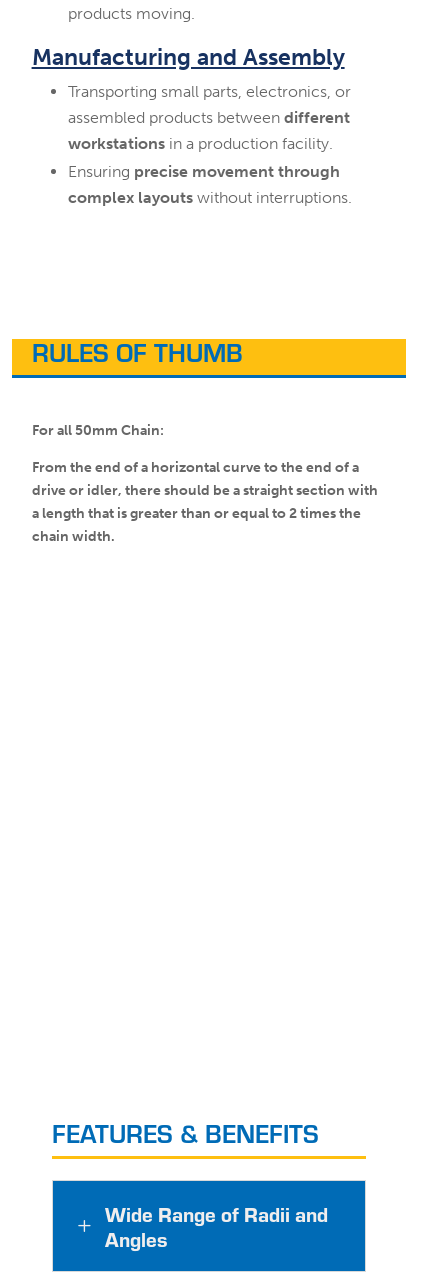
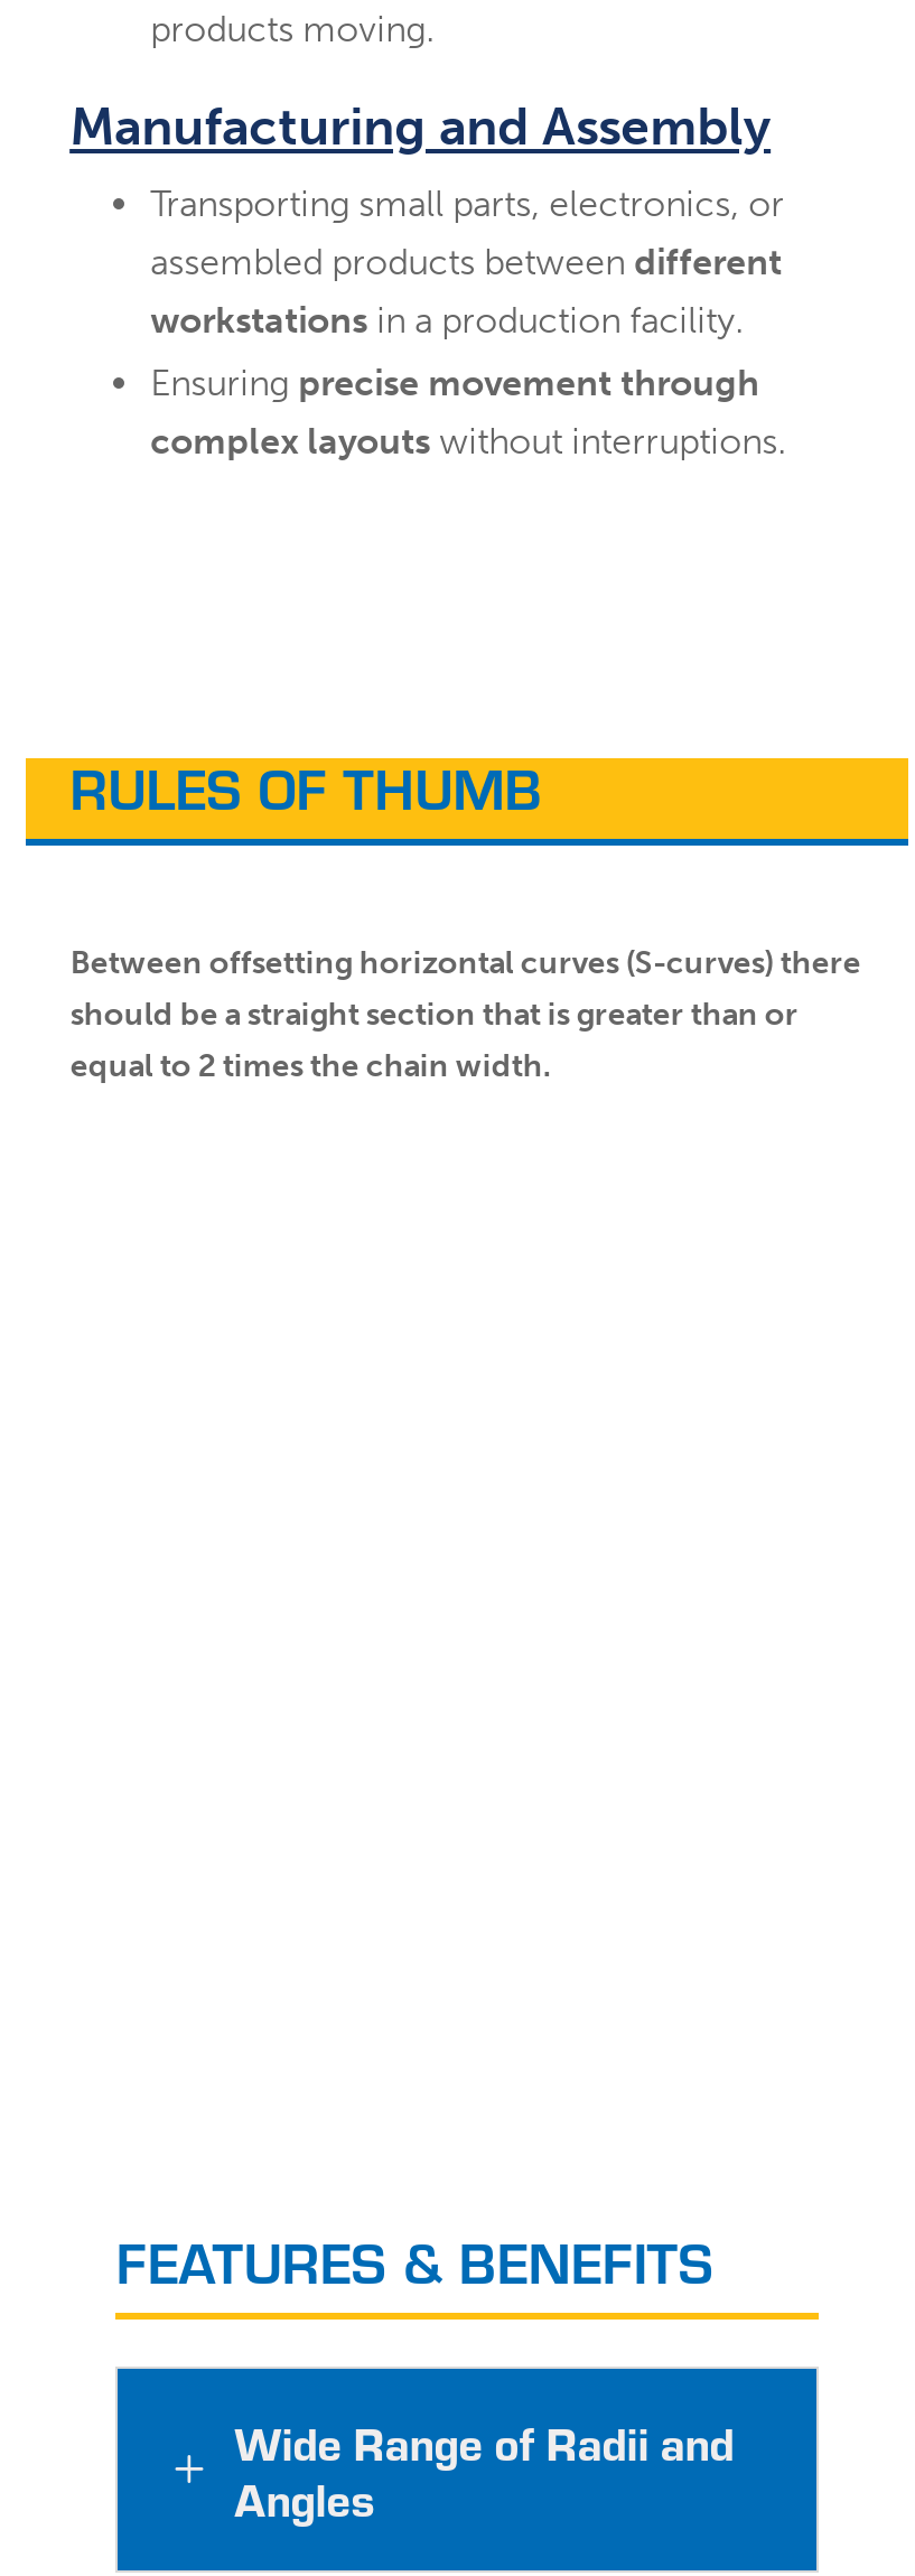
- For all 50mm Chain:
- From the end of a horizontal curve to the end of a
- drive or idler, there should be a straight section with
- a length that is greater than or equal to 2 times the
- chain width.
+ Between offsetting horizontal curves (S-curves) there
+ should be a straight section that is greater than or
+ equal to 2 times the chain width.
